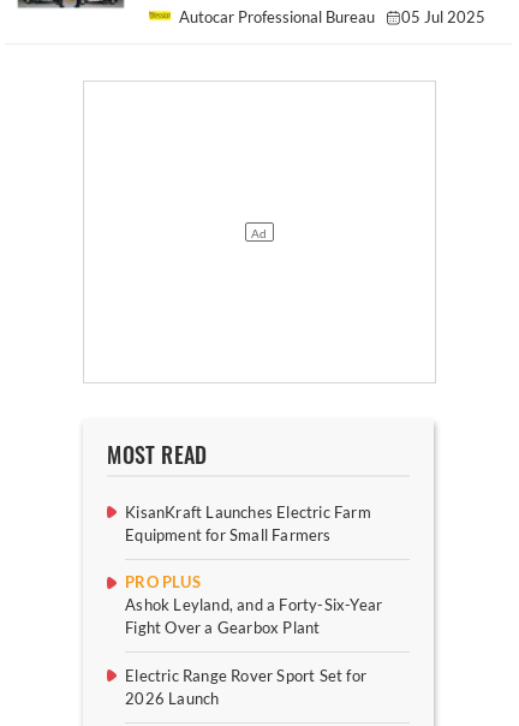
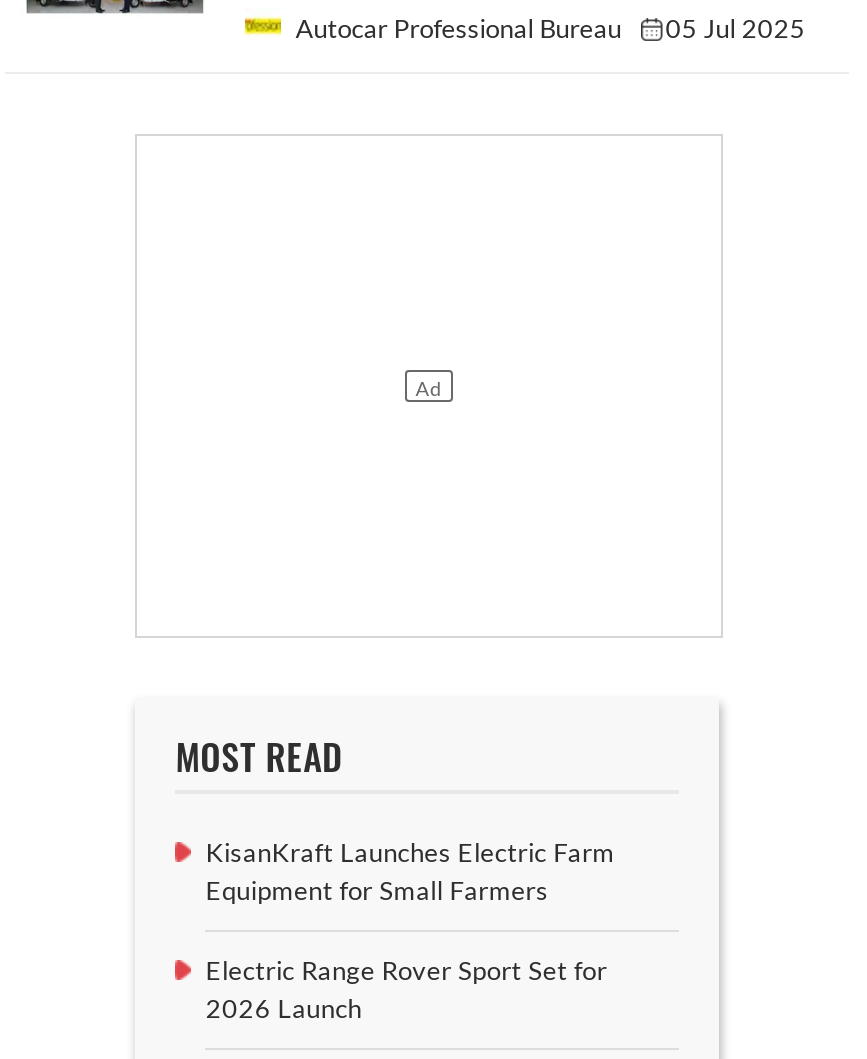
- PRO PLUS
- Ashok Leyland, and a Forty-Six-Year
- Fight Over a Gearbox Plant
